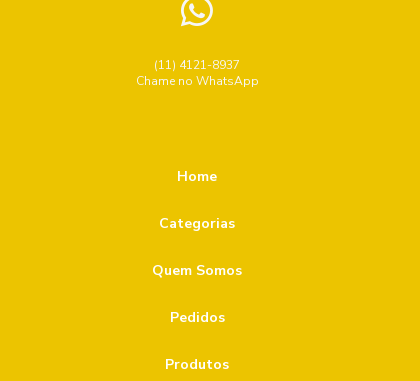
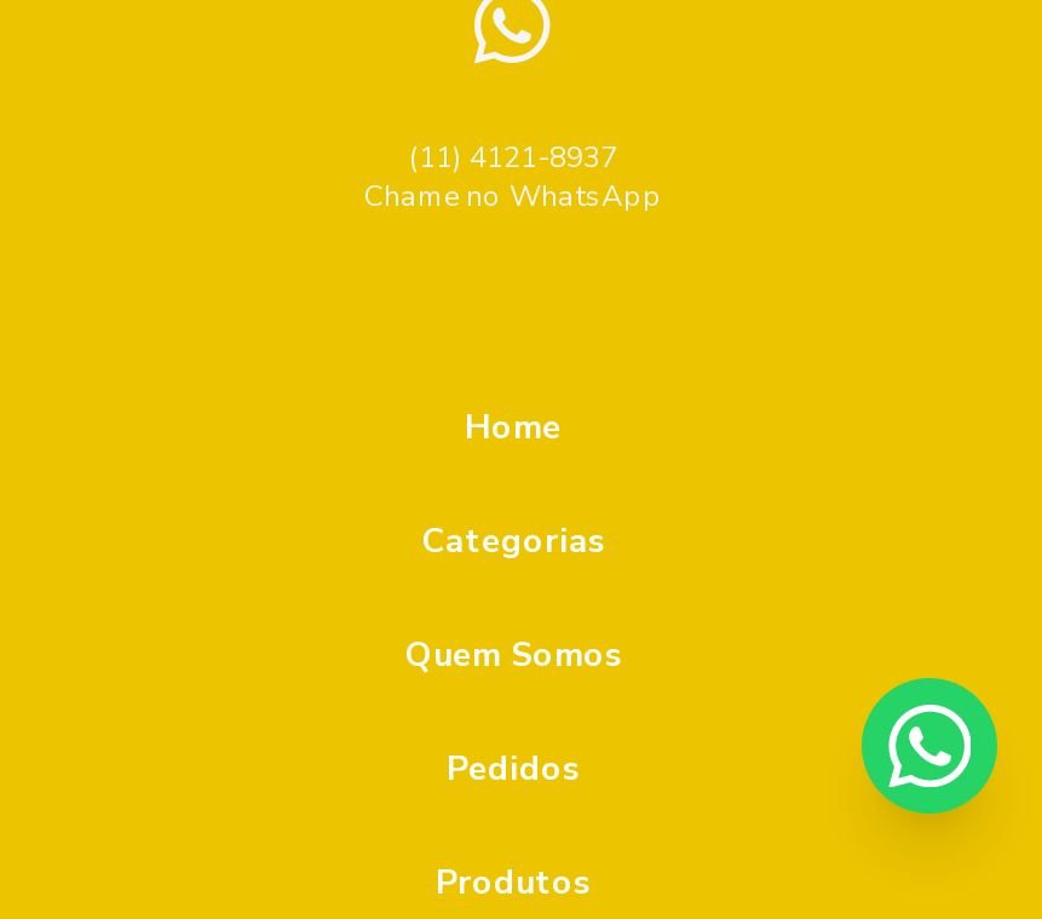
+ [image]
